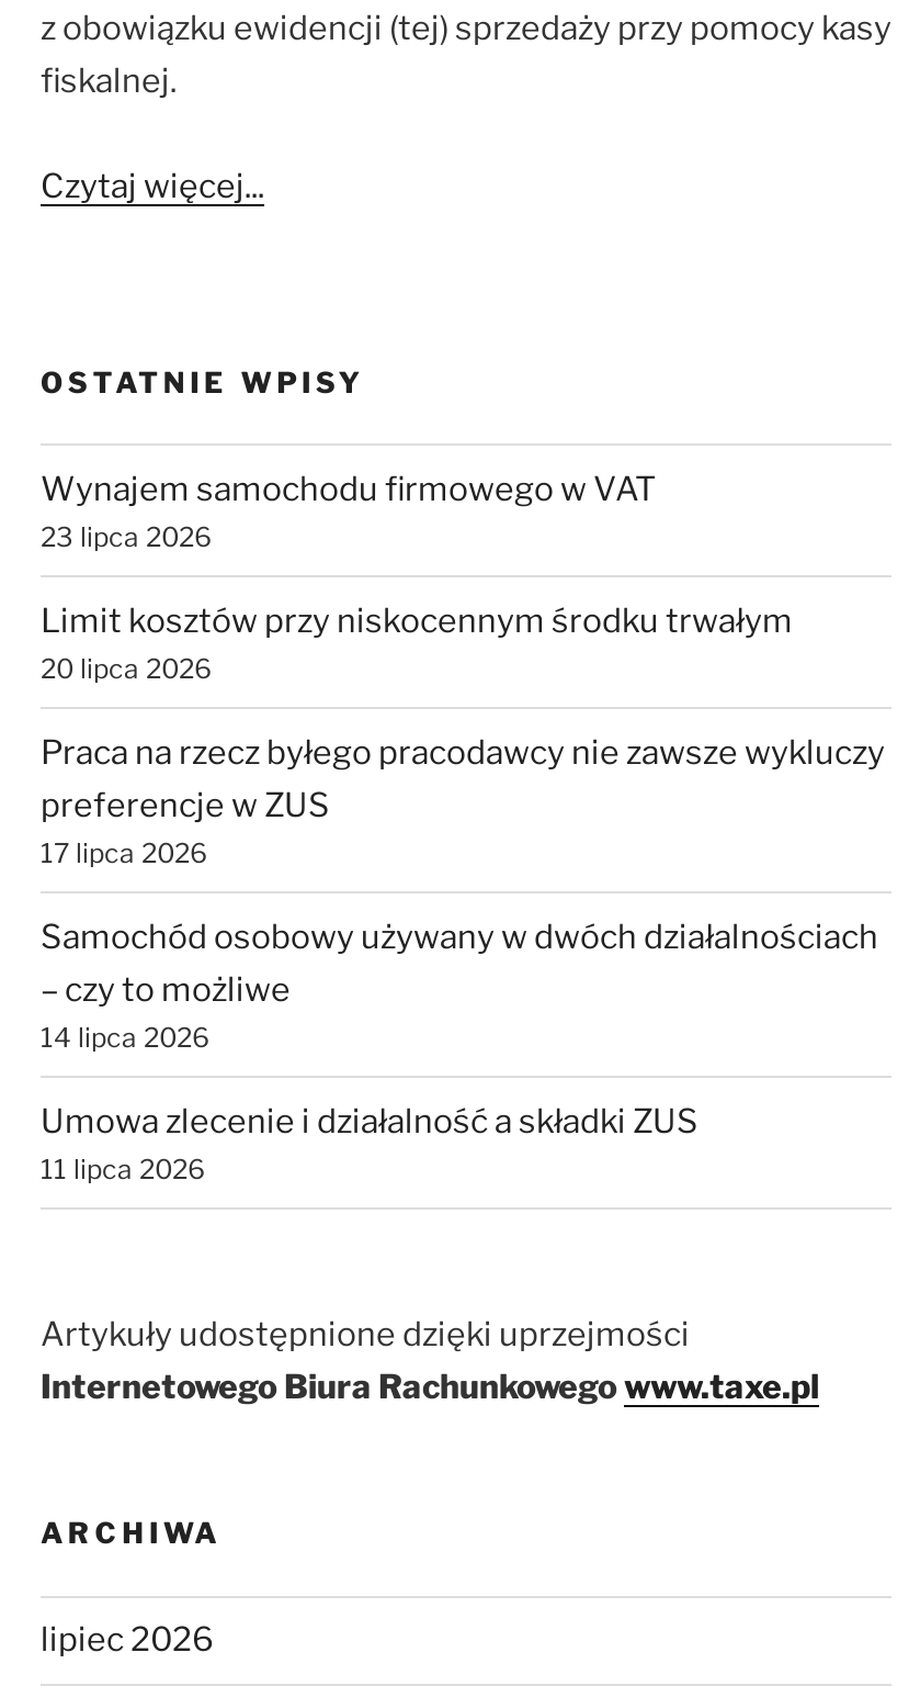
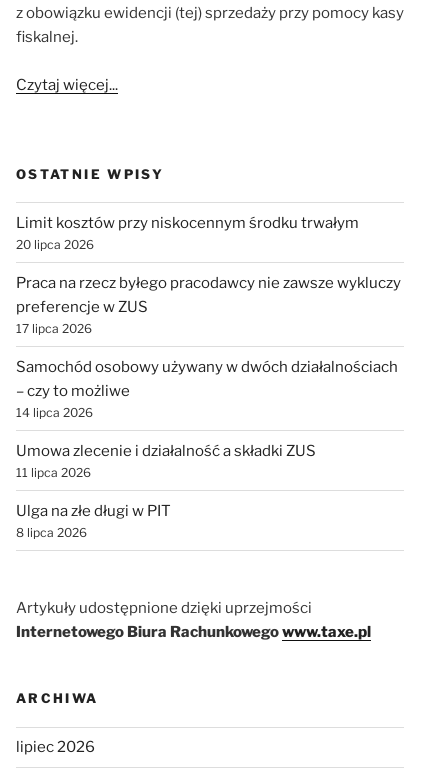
- Wynajem samochodu firmowego w VAT
- 23 lipca 2026

moved up: Limit kosztów przy niskocennym środku trwałym | 20 lipca 2026 | Praca na rzecz byłego pracodawcy nie zawsze wykluczy | ... | Umowa zlecenie i działalność a składki ZUS | 11 lipca 2026

+ Ulga na złe długi w PIT
+ 8 lipca 2026
